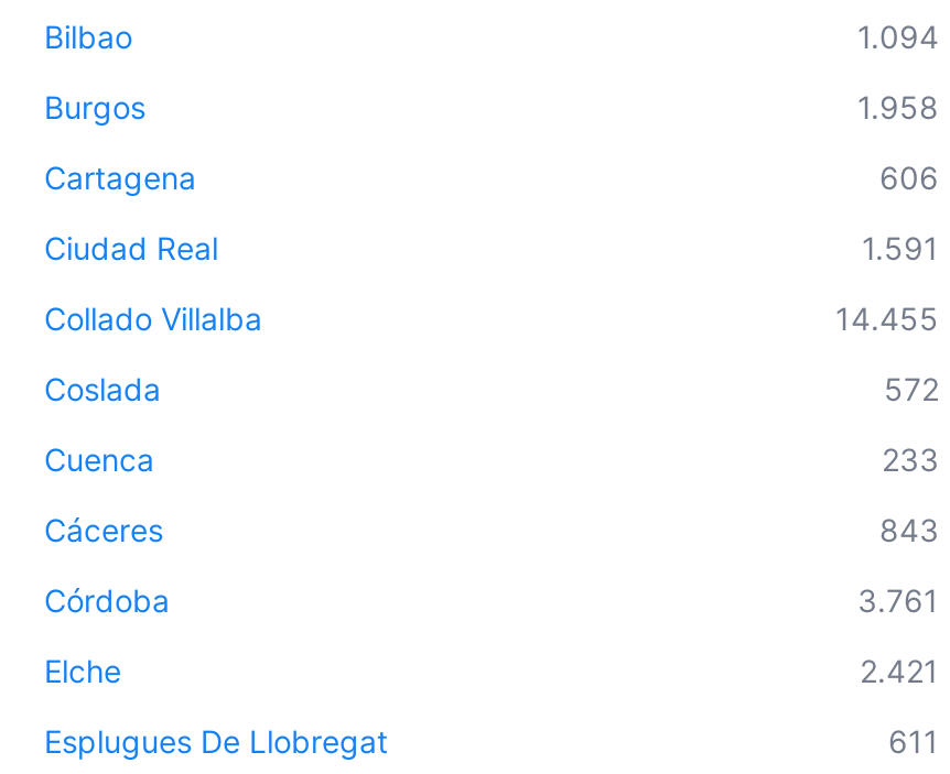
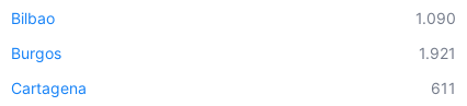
- 1.094
+ 1.090

- 1.958
+ 1.921

- 606
- Ciudad Real
- 1.591
- Collado Villalba
- 14.455
- Coslada
- 572
- Cuenca
- 233
- Cáceres
- 843
- Córdoba
- 3.761
- Elche
- 2.421
- Esplugues De Llobregat
